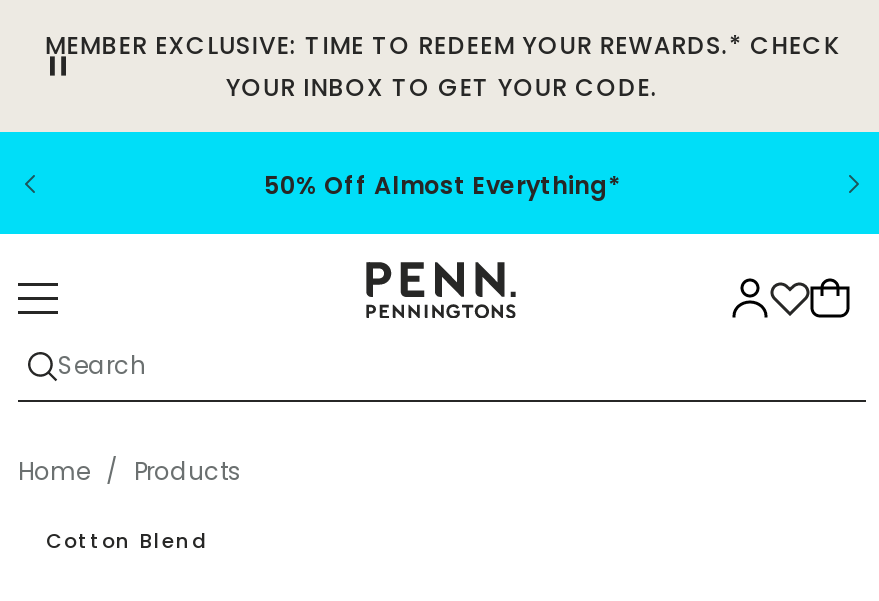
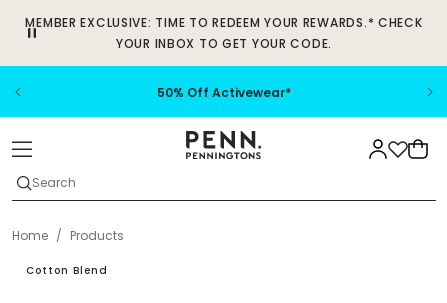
- 50% Off Almost Everything*
+ 50% Off Activewear*
